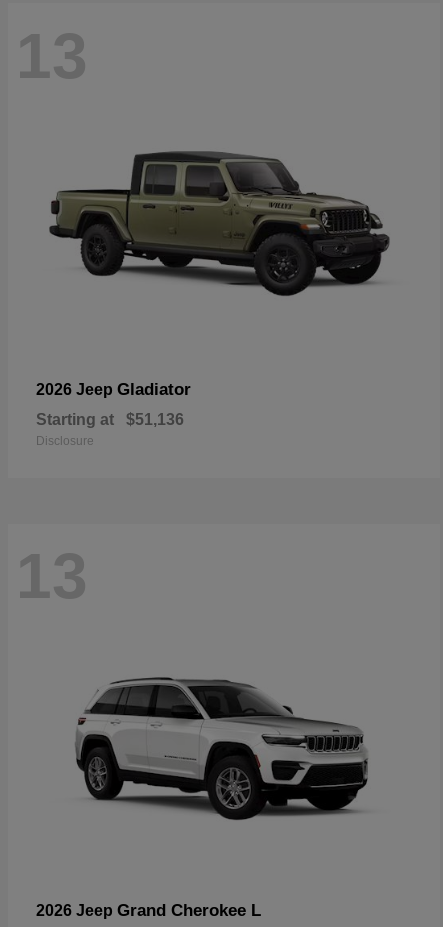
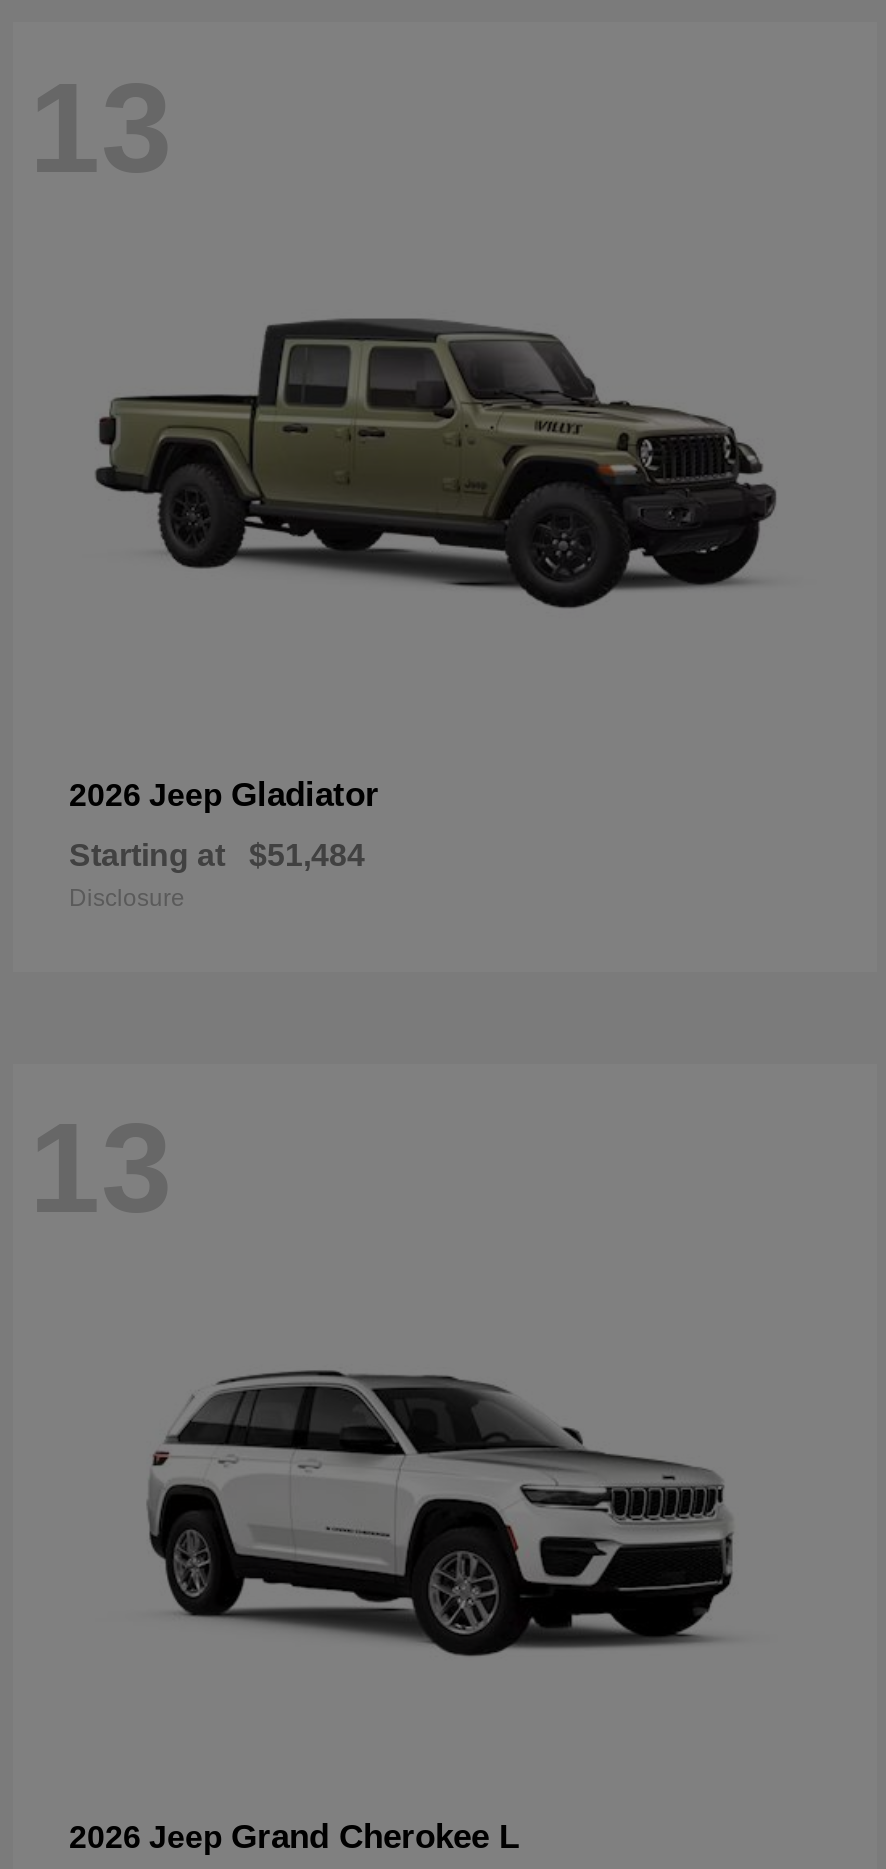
- Starting at $51,136
+ Starting at $51,484
